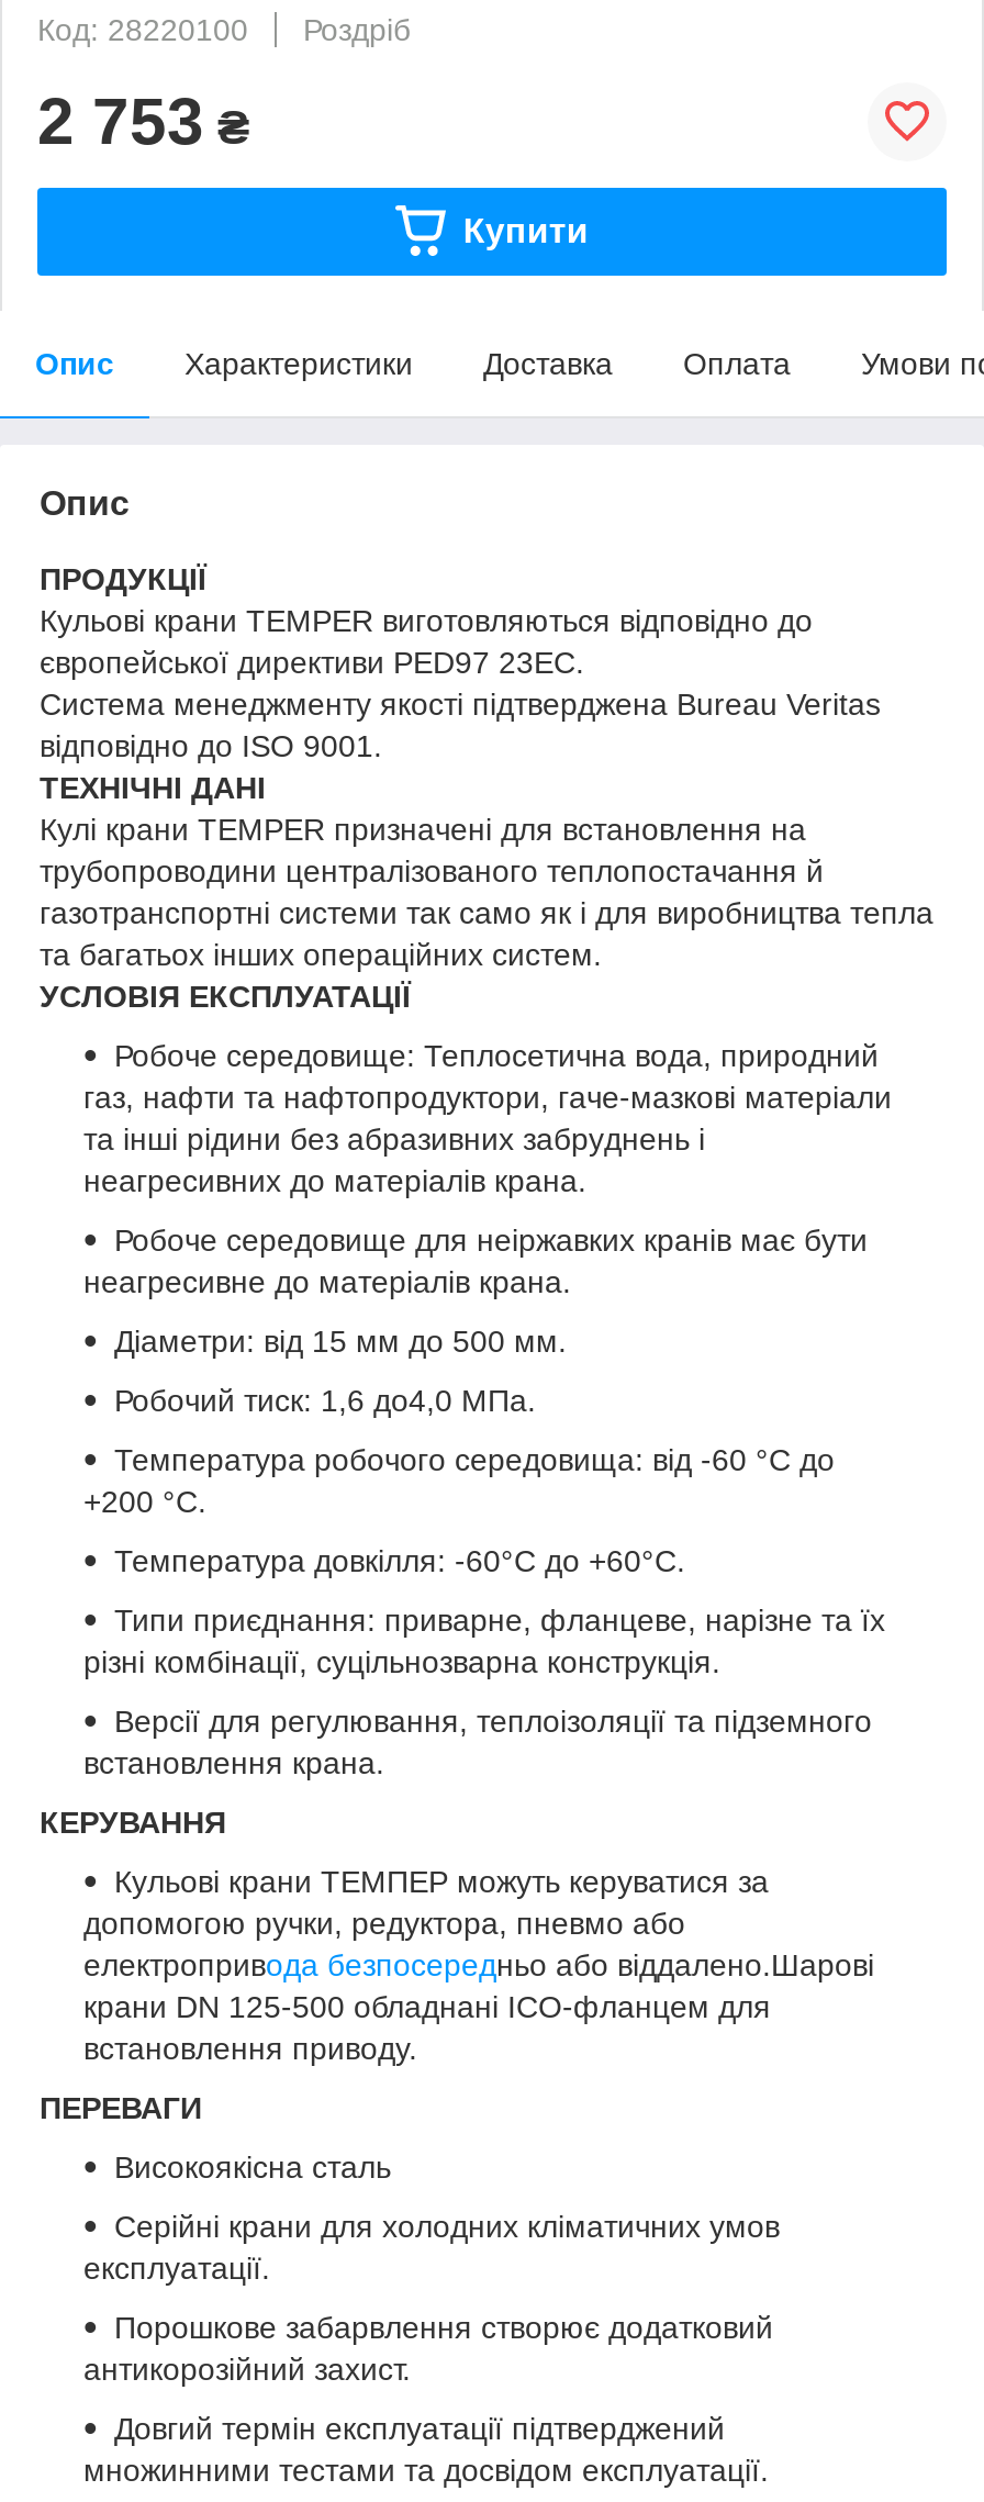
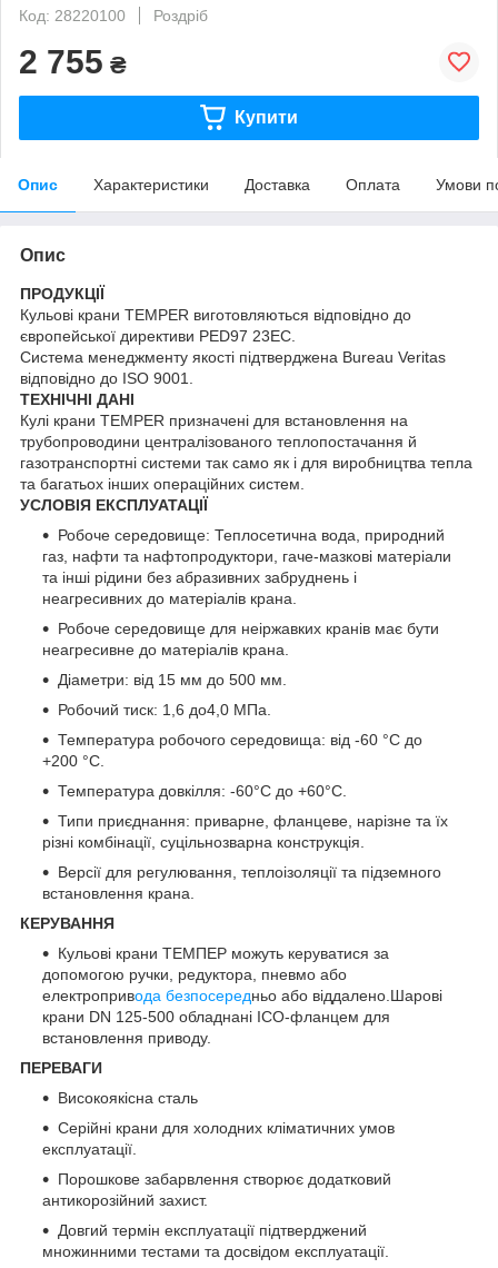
- 2 753 ₴
+ 2 755 ₴
